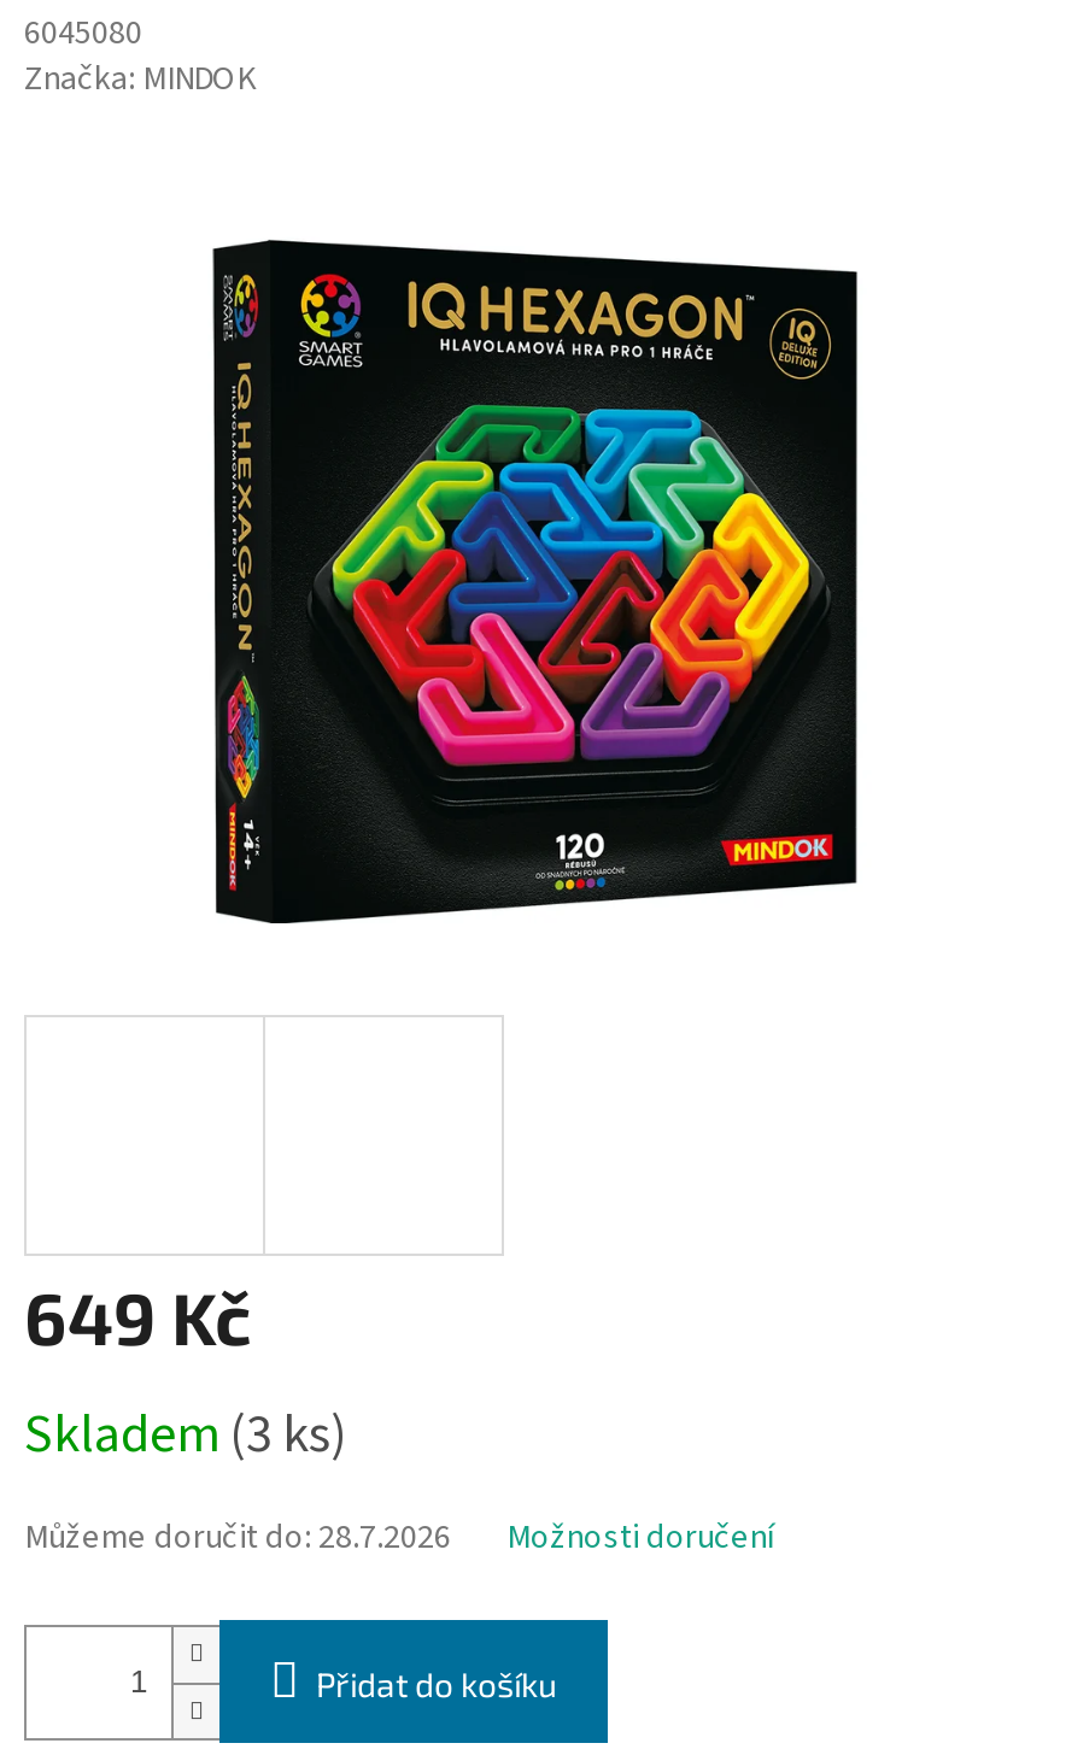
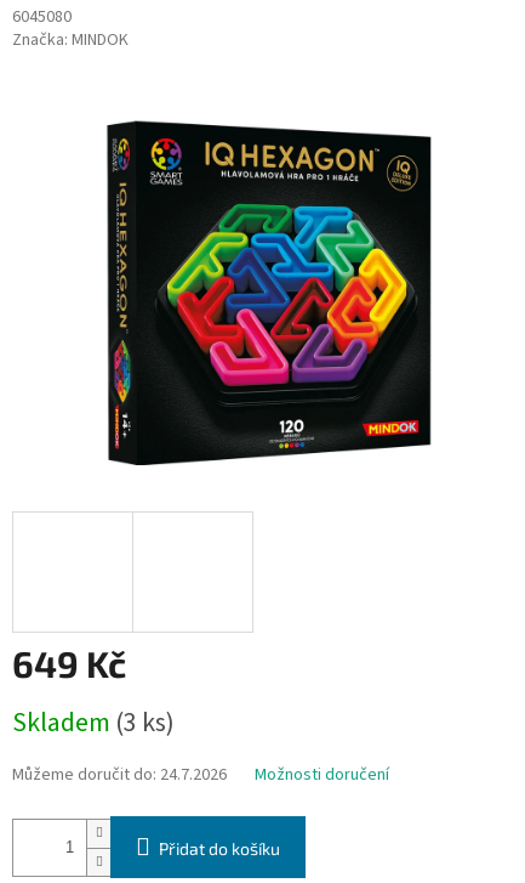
- Můžeme doručit do: 28.7.2026
+ Můžeme doručit do: 24.7.2026
